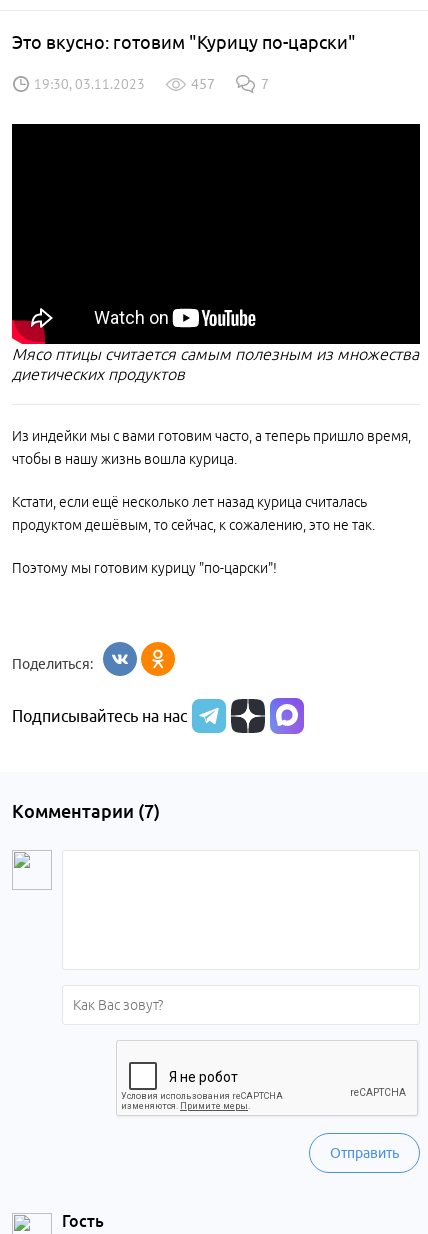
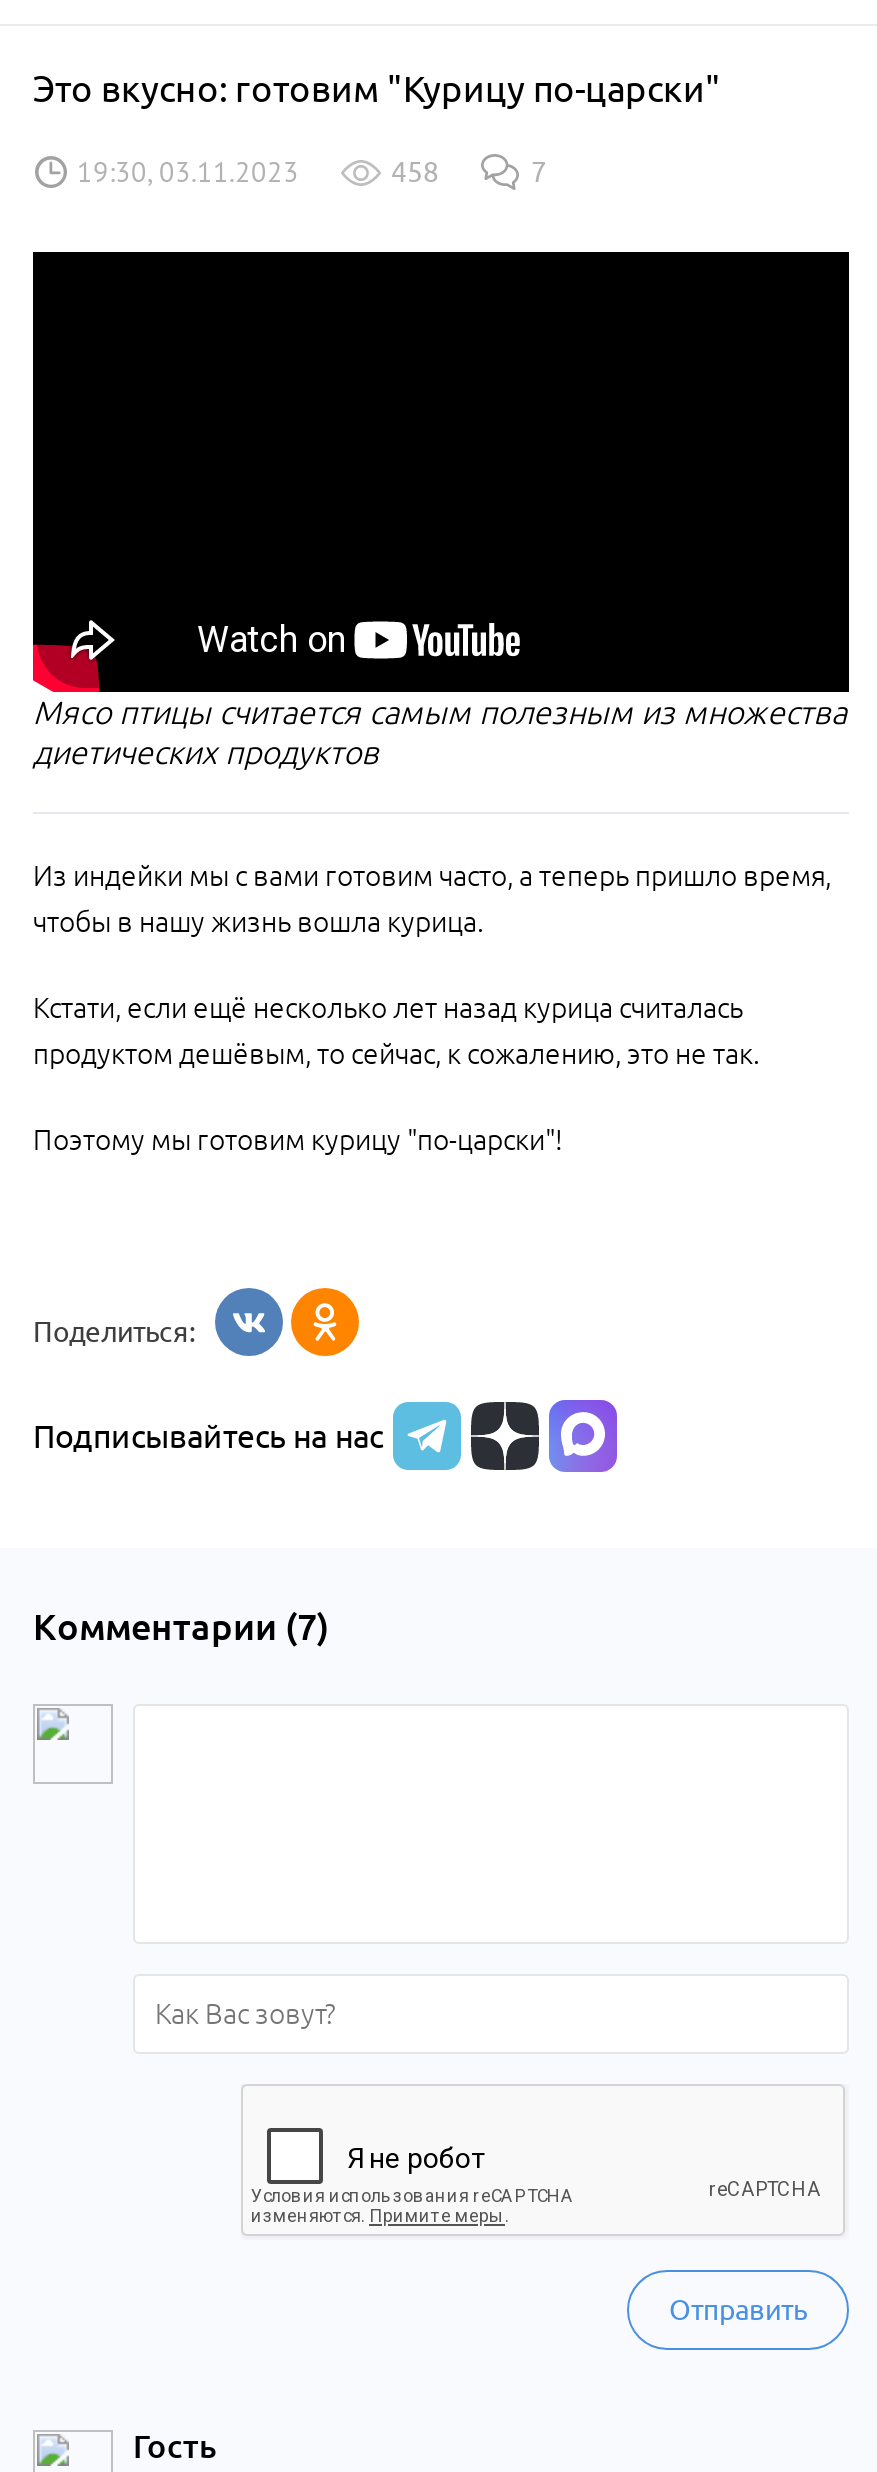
- 457
+ 458
